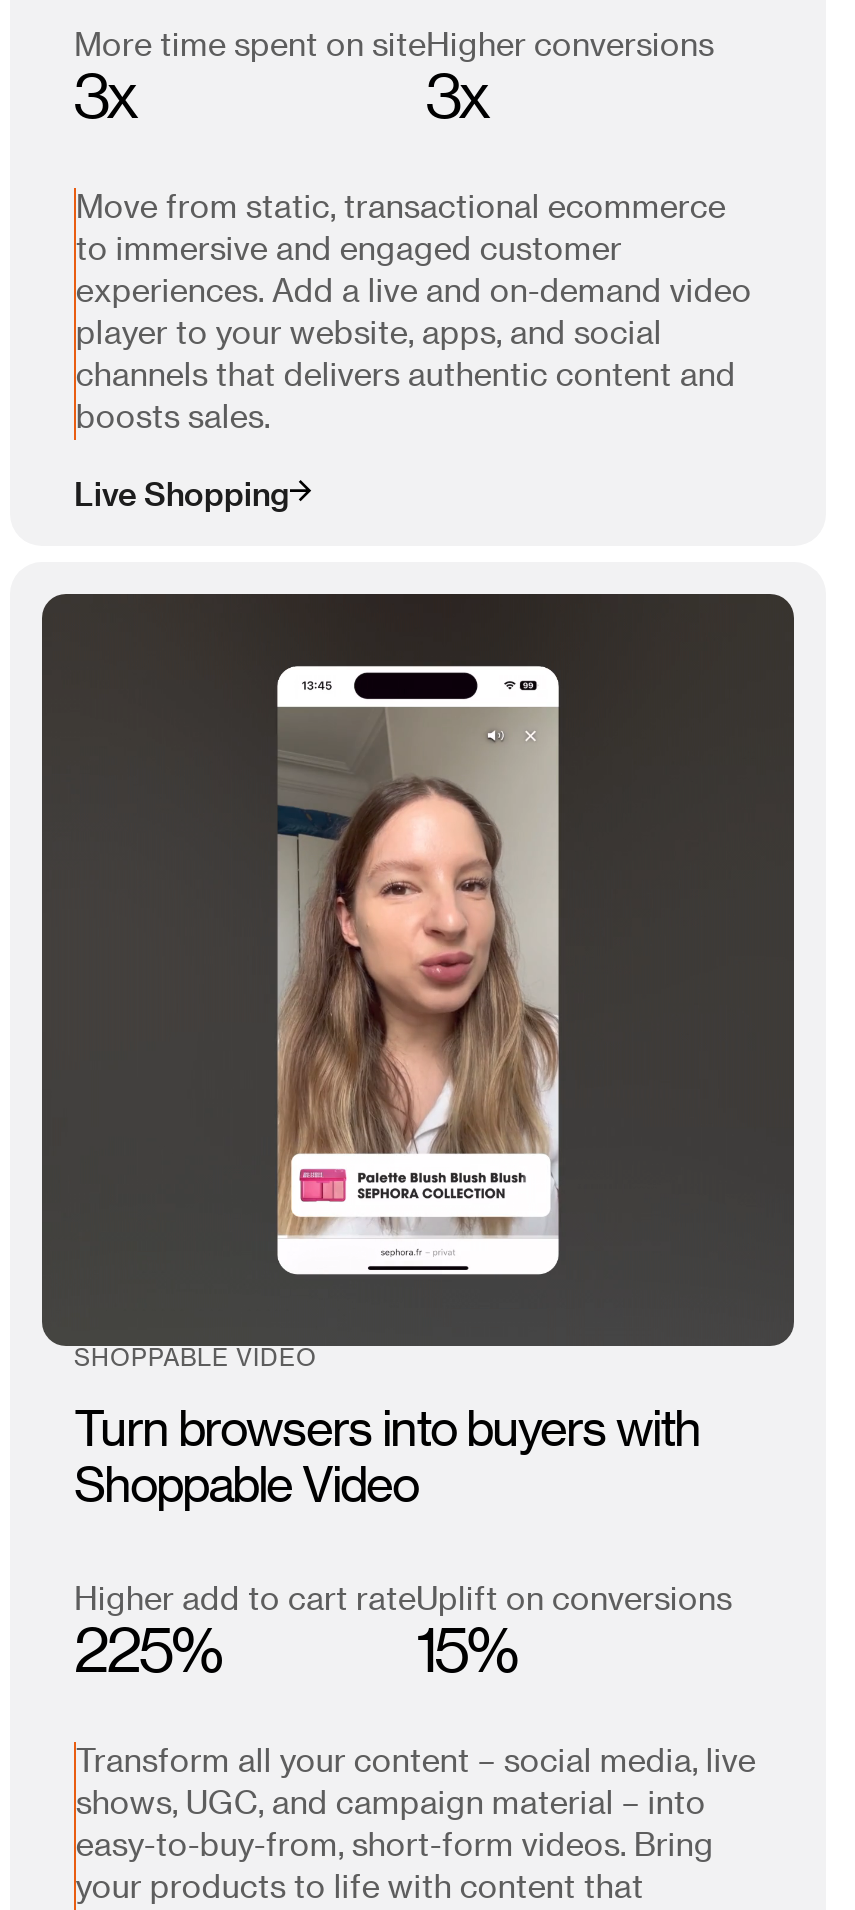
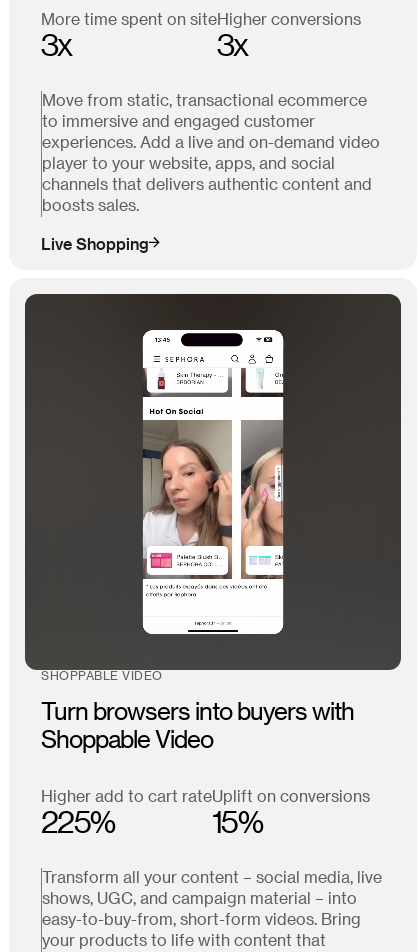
- [image]
+ [image]
